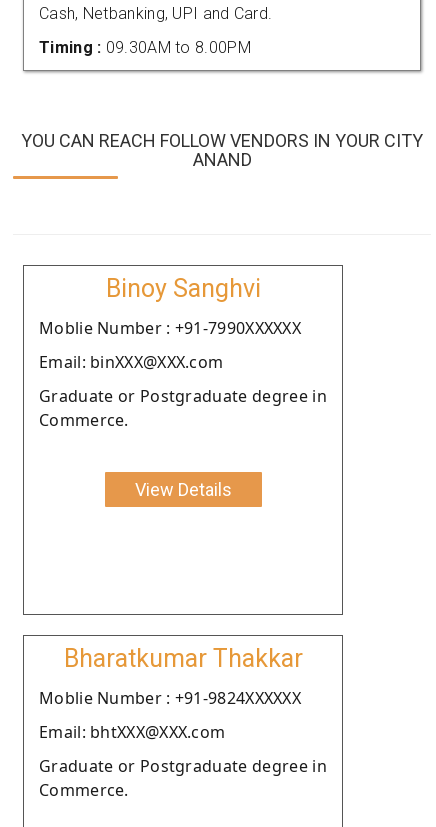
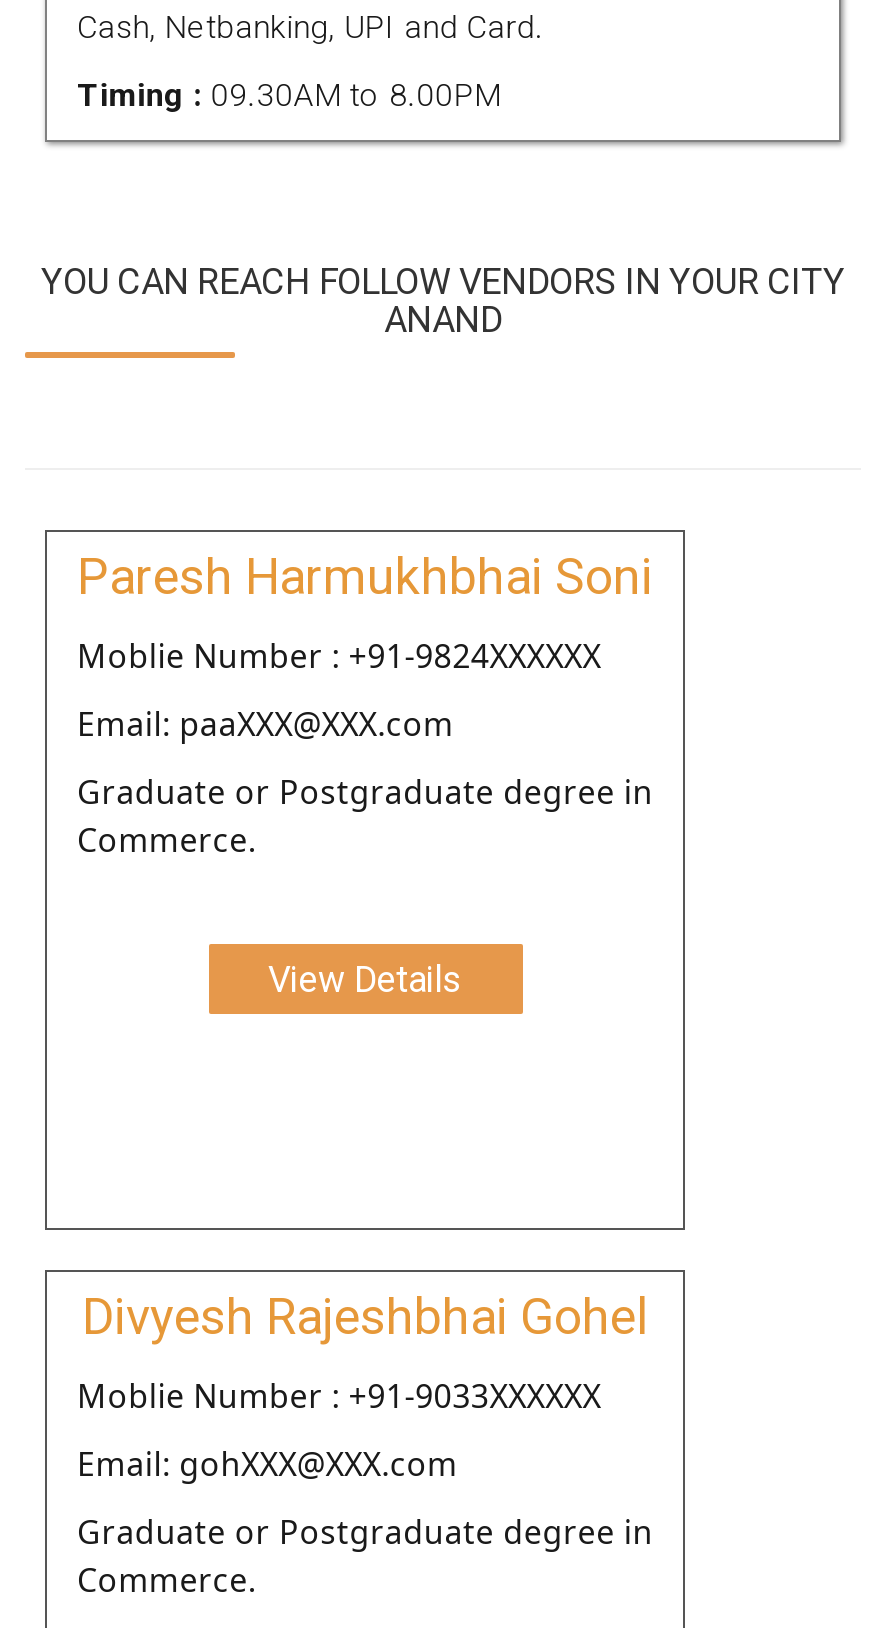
- Binoy Sanghvi
+ Paresh Harmukhbhai Soni

- Moblie Number : +91-7990XXXXXX

- Email: binXXX@XXX.com
+ Email: paaXXX@XXX.com

+ Moblie Number : +91-9033XXXXXX

- Bharatkumar Thakkar
+ Divyesh Rajeshbhai Gohel

moved up: Moblie Number : +91-9824XXXXXX

- Email: bhtXXX@XXX.com
+ Email: gohXXX@XXX.com
